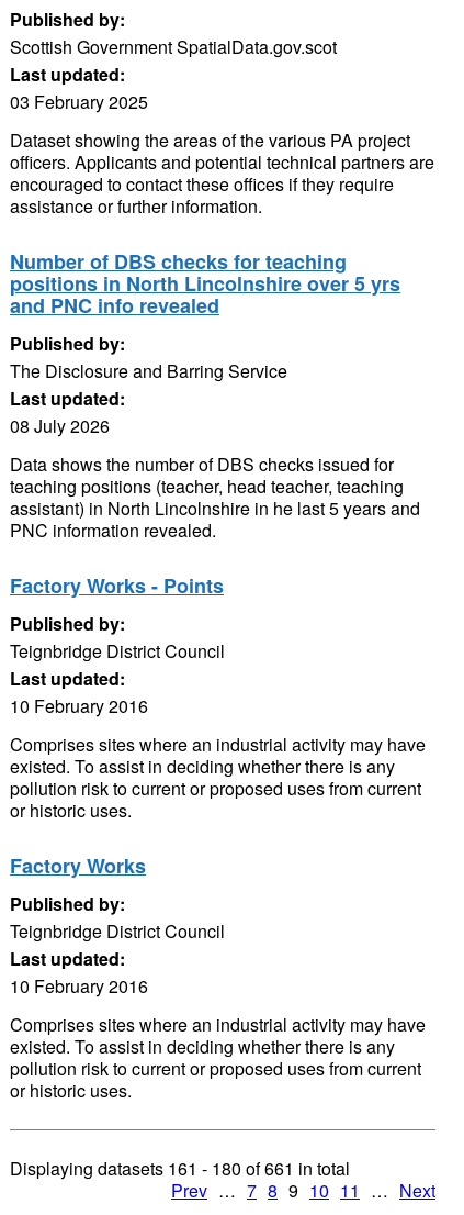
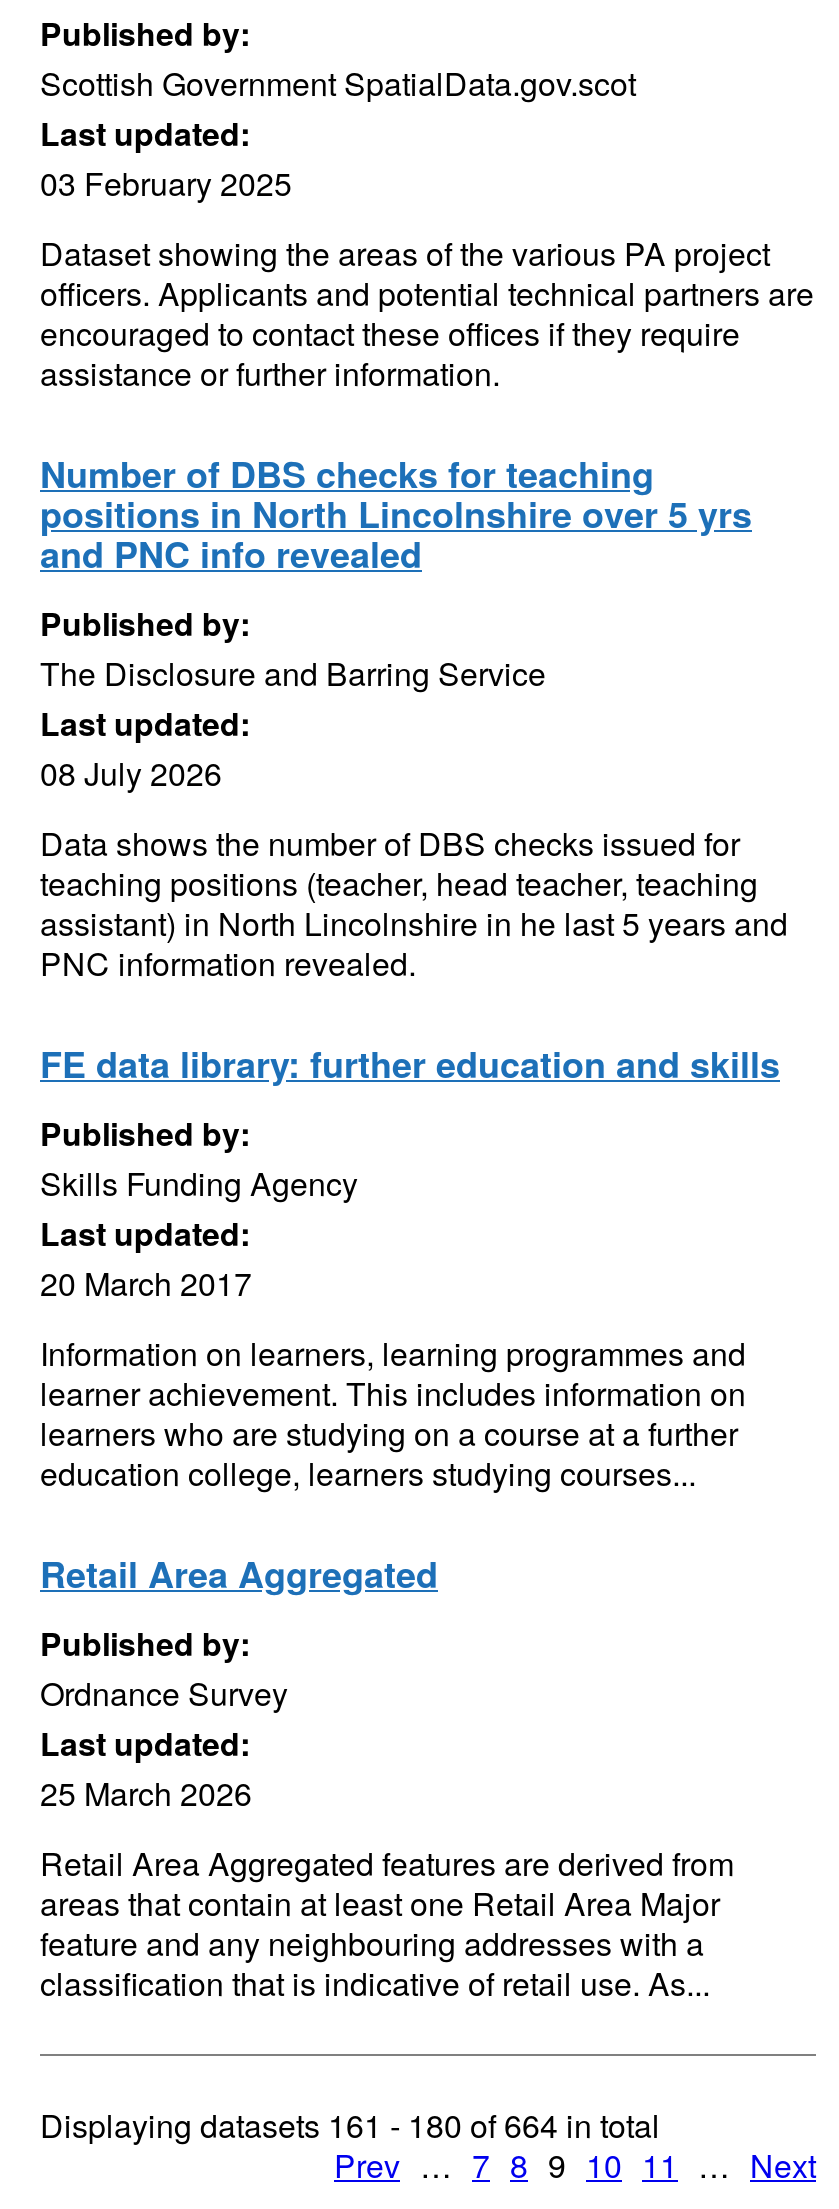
- Factory Works - Points
+ FE data library: further education and skills

- Teignbridge District Council
+ Skills Funding Agency

- 10 February 2016
+ 20 March 2017

- Comprises sites where an industrial activity may have
- existed. To assist in deciding whether there is any
- pollution risk to current or proposed uses from current
- or historic uses.
+ Information on learners, learning programmes and
+ learner achievement. This includes information on
+ learners who are studying on a course at a further
+ education college, learners studying courses...

- Factory Works
+ Retail Area Aggregated

- Teignbridge District Council
+ Ordnance Survey

- 10 February 2016
+ 25 March 2026

- Comprises sites where an industrial activity may have
- existed. To assist in deciding whether there is any
- pollution risk to current or proposed uses from current
- or historic uses.
+ Retail Area Aggregated features are derived from
+ areas that contain at least one Retail Area Major
+ feature and any neighbouring addresses with a
+ classification that is indicative of retail use. As...

- Displaying datasets 161 - 180 of 661 in total
+ Displaying datasets 161 - 180 of 664 in total
